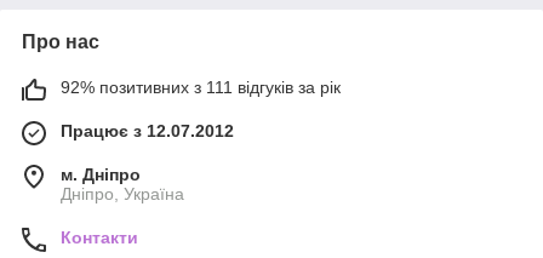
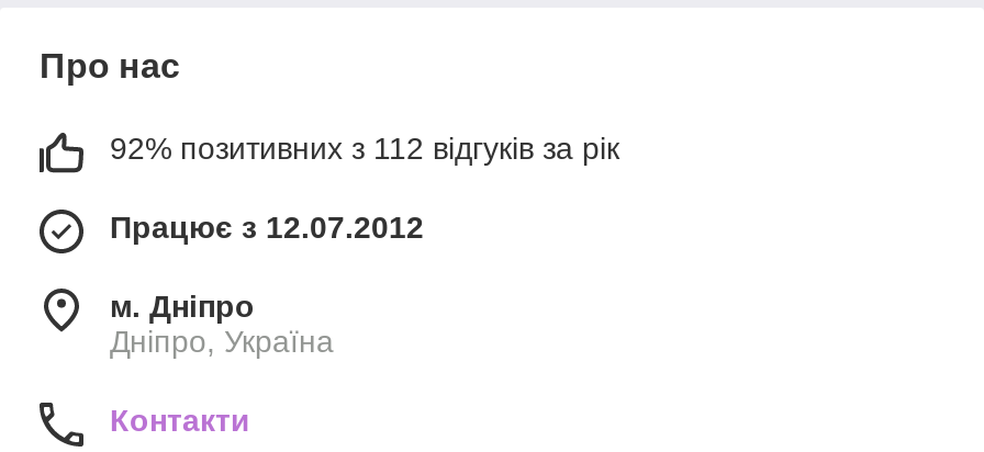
- 92% позитивних з 111 відгуків за рік
+ 92% позитивних з 112 відгуків за рік
